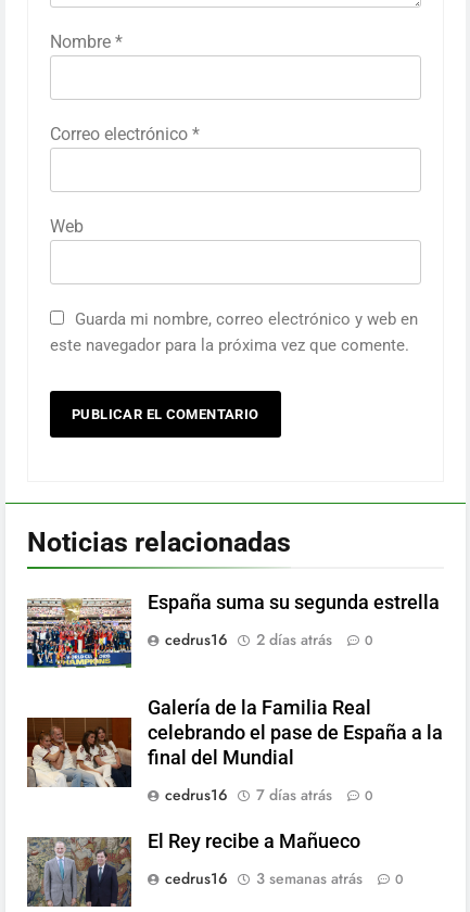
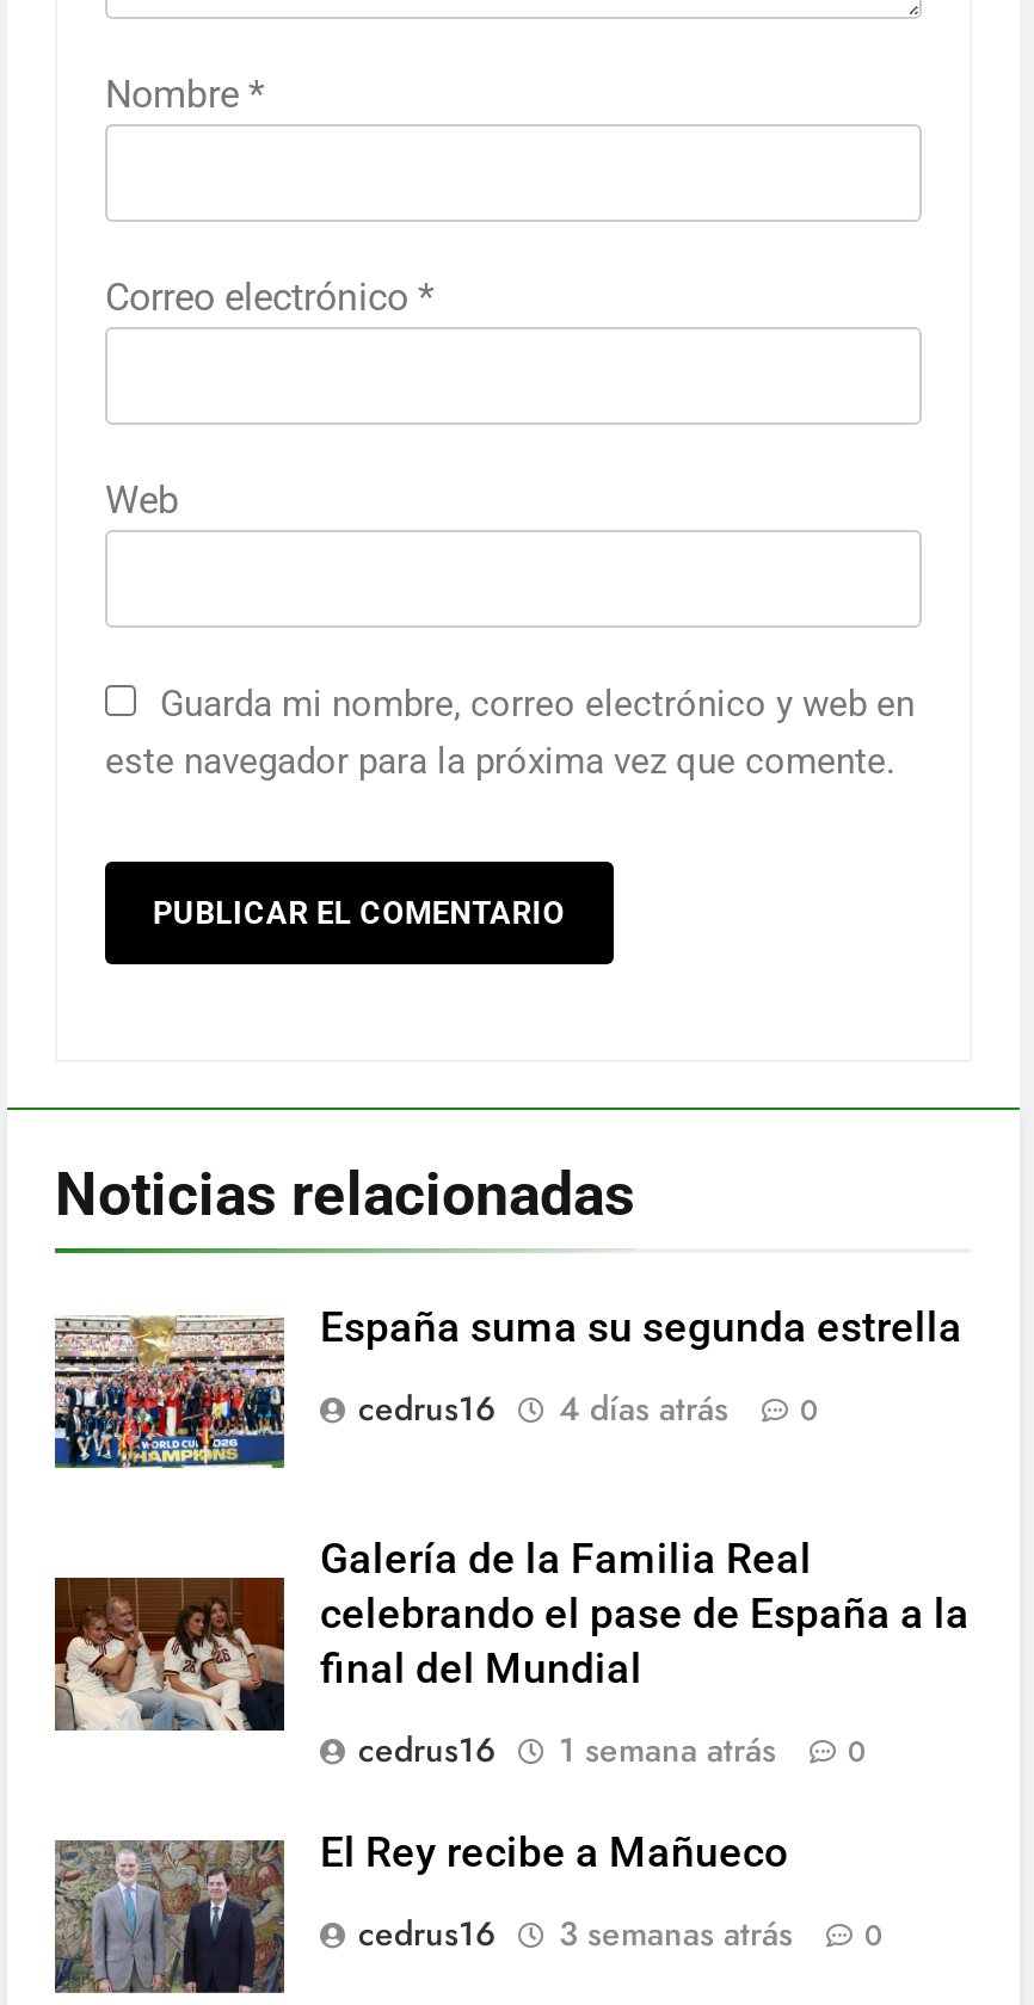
- cedrus16 2 días atrás 0
+ cedrus16 4 días atrás 0

- cedrus16 7 días atrás 0
+ cedrus16 1 semana atrás 0
